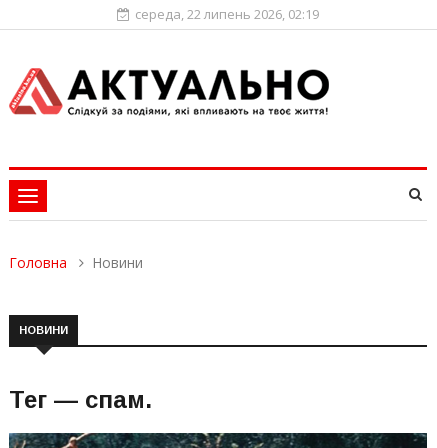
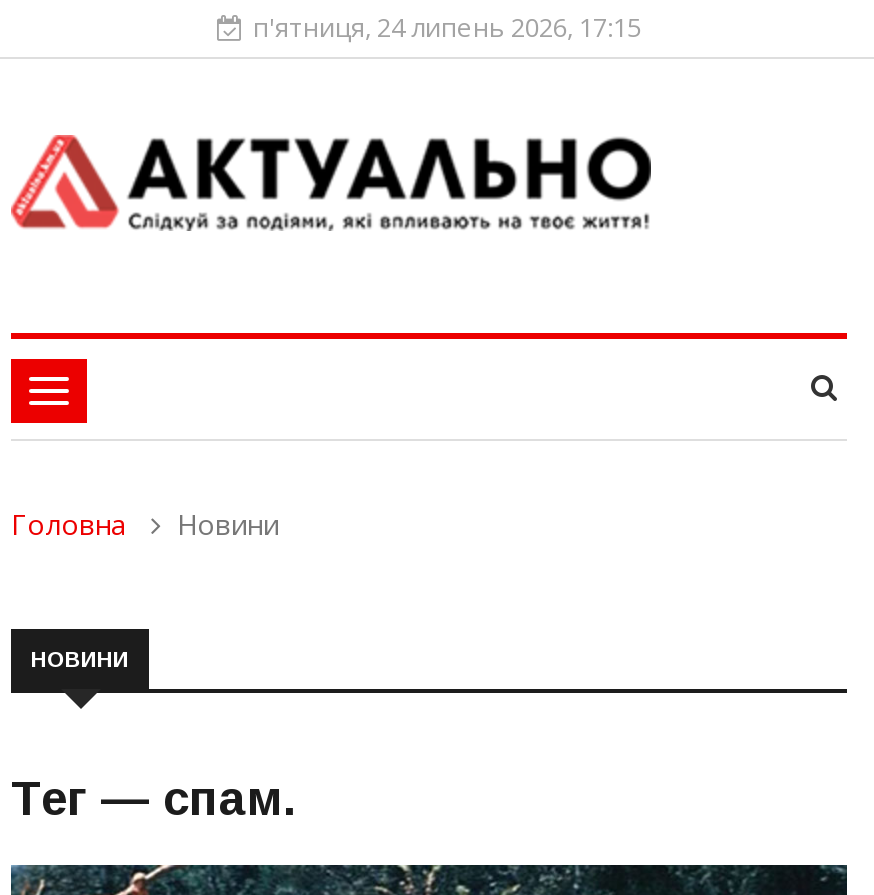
- середа, 22 липень 2026, 02:19
+ п'ятниця, 24 липень 2026, 17:15
